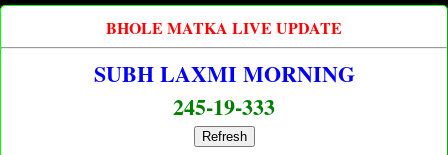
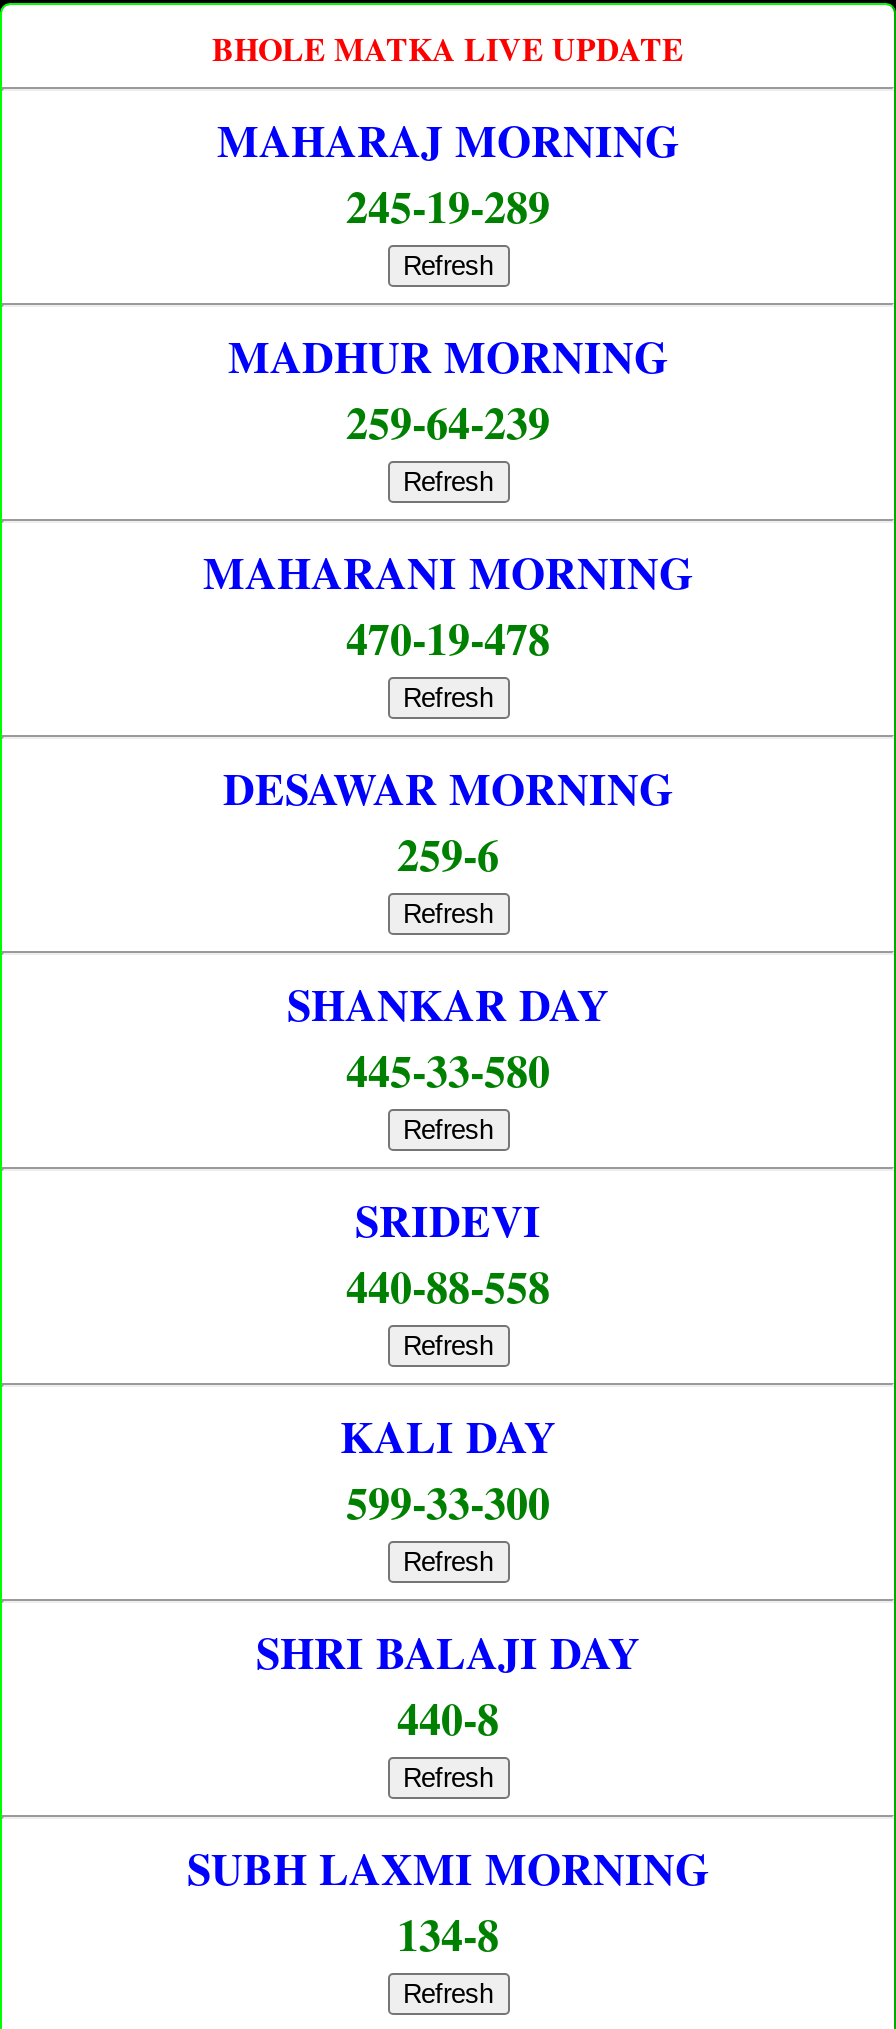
+ MAHARAJ MORNING
+ 245-19-289
+ Refresh
+ MADHUR MORNING
+ 259-64-239
+ Refresh
+ MAHARANI MORNING
+ 470-19-478
+ Refresh
+ DESAWAR MORNING
+ 259-6
+ Refresh
+ SHANKAR DAY
+ 445-33-580
+ Refresh
+ SRIDEVI
+ 440-88-558
+ Refresh
+ KALI DAY
+ 599-33-300
+ Refresh
+ SHRI BALAJI DAY
+ 440-8
+ Refresh

- 245-19-333
+ 134-8
